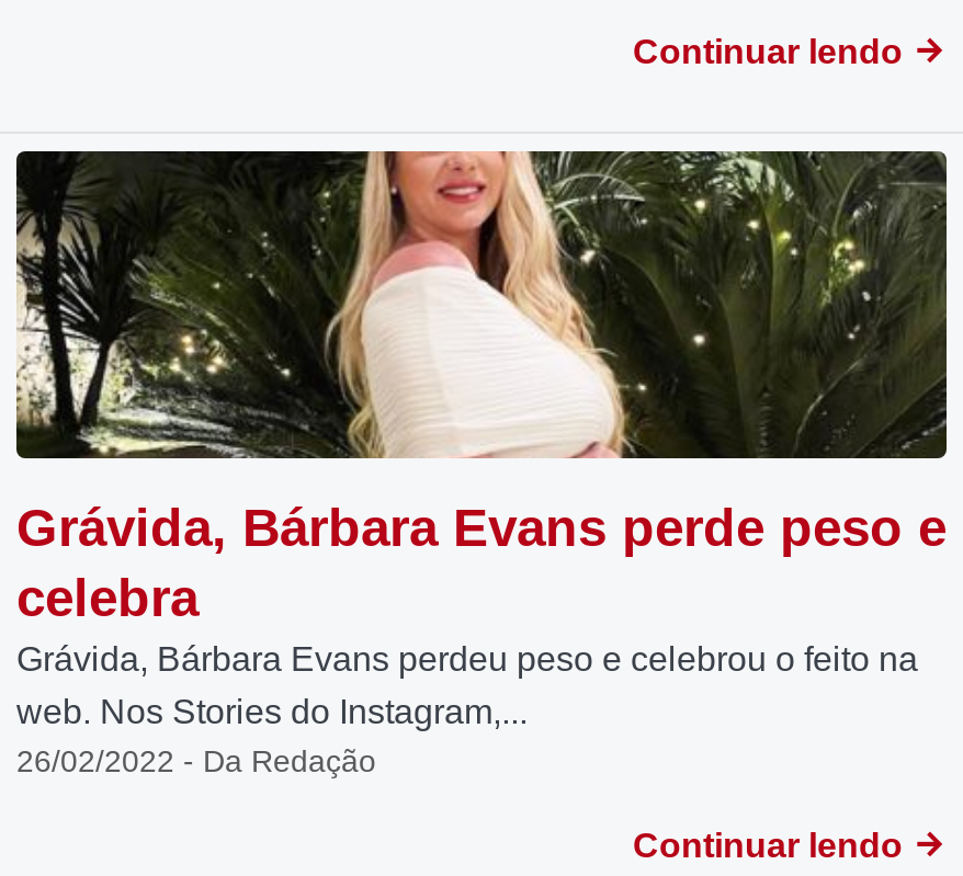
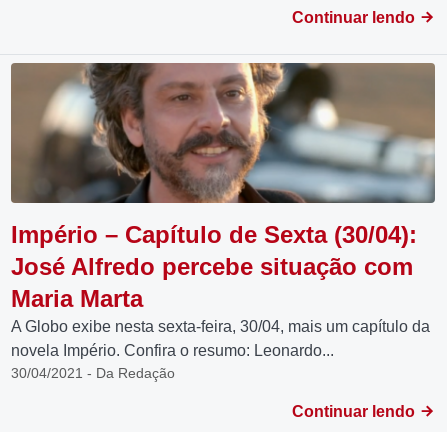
- [image]
- Grávida, Bárbara Evans perde peso e
- celebra
- Grávida, Bárbara Evans perdeu peso e celebrou o feito na
- web. Nos Stories do Instagram,...
- 26/02/2022 - Da Redação
+ [image]
+ Império – Capítulo de Sexta (30/04):
+ José Alfredo percebe situação com
+ Maria Marta
+ A Globo exibe nesta sexta-feira, 30/04, mais um capítulo da
+ novela Império. Confira o resumo: Leonardo...
+ 30/04/2021 - Da Redação
